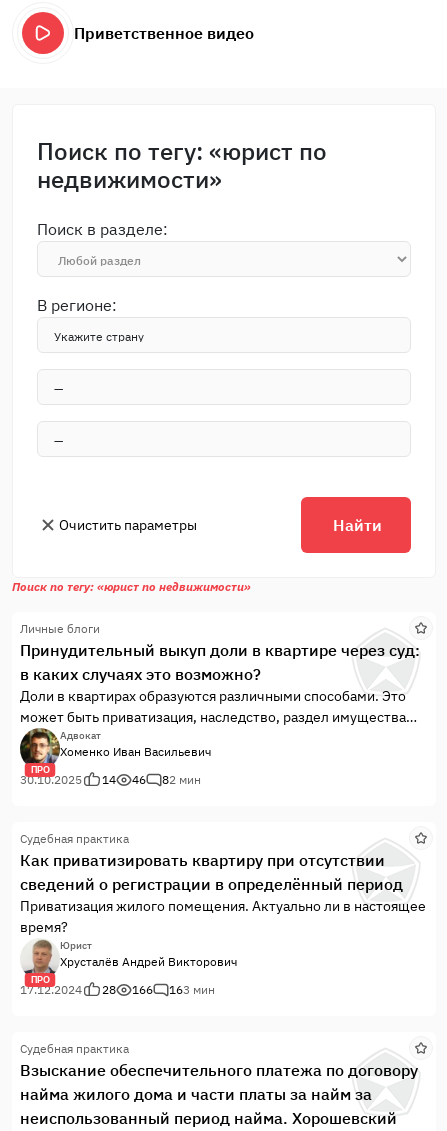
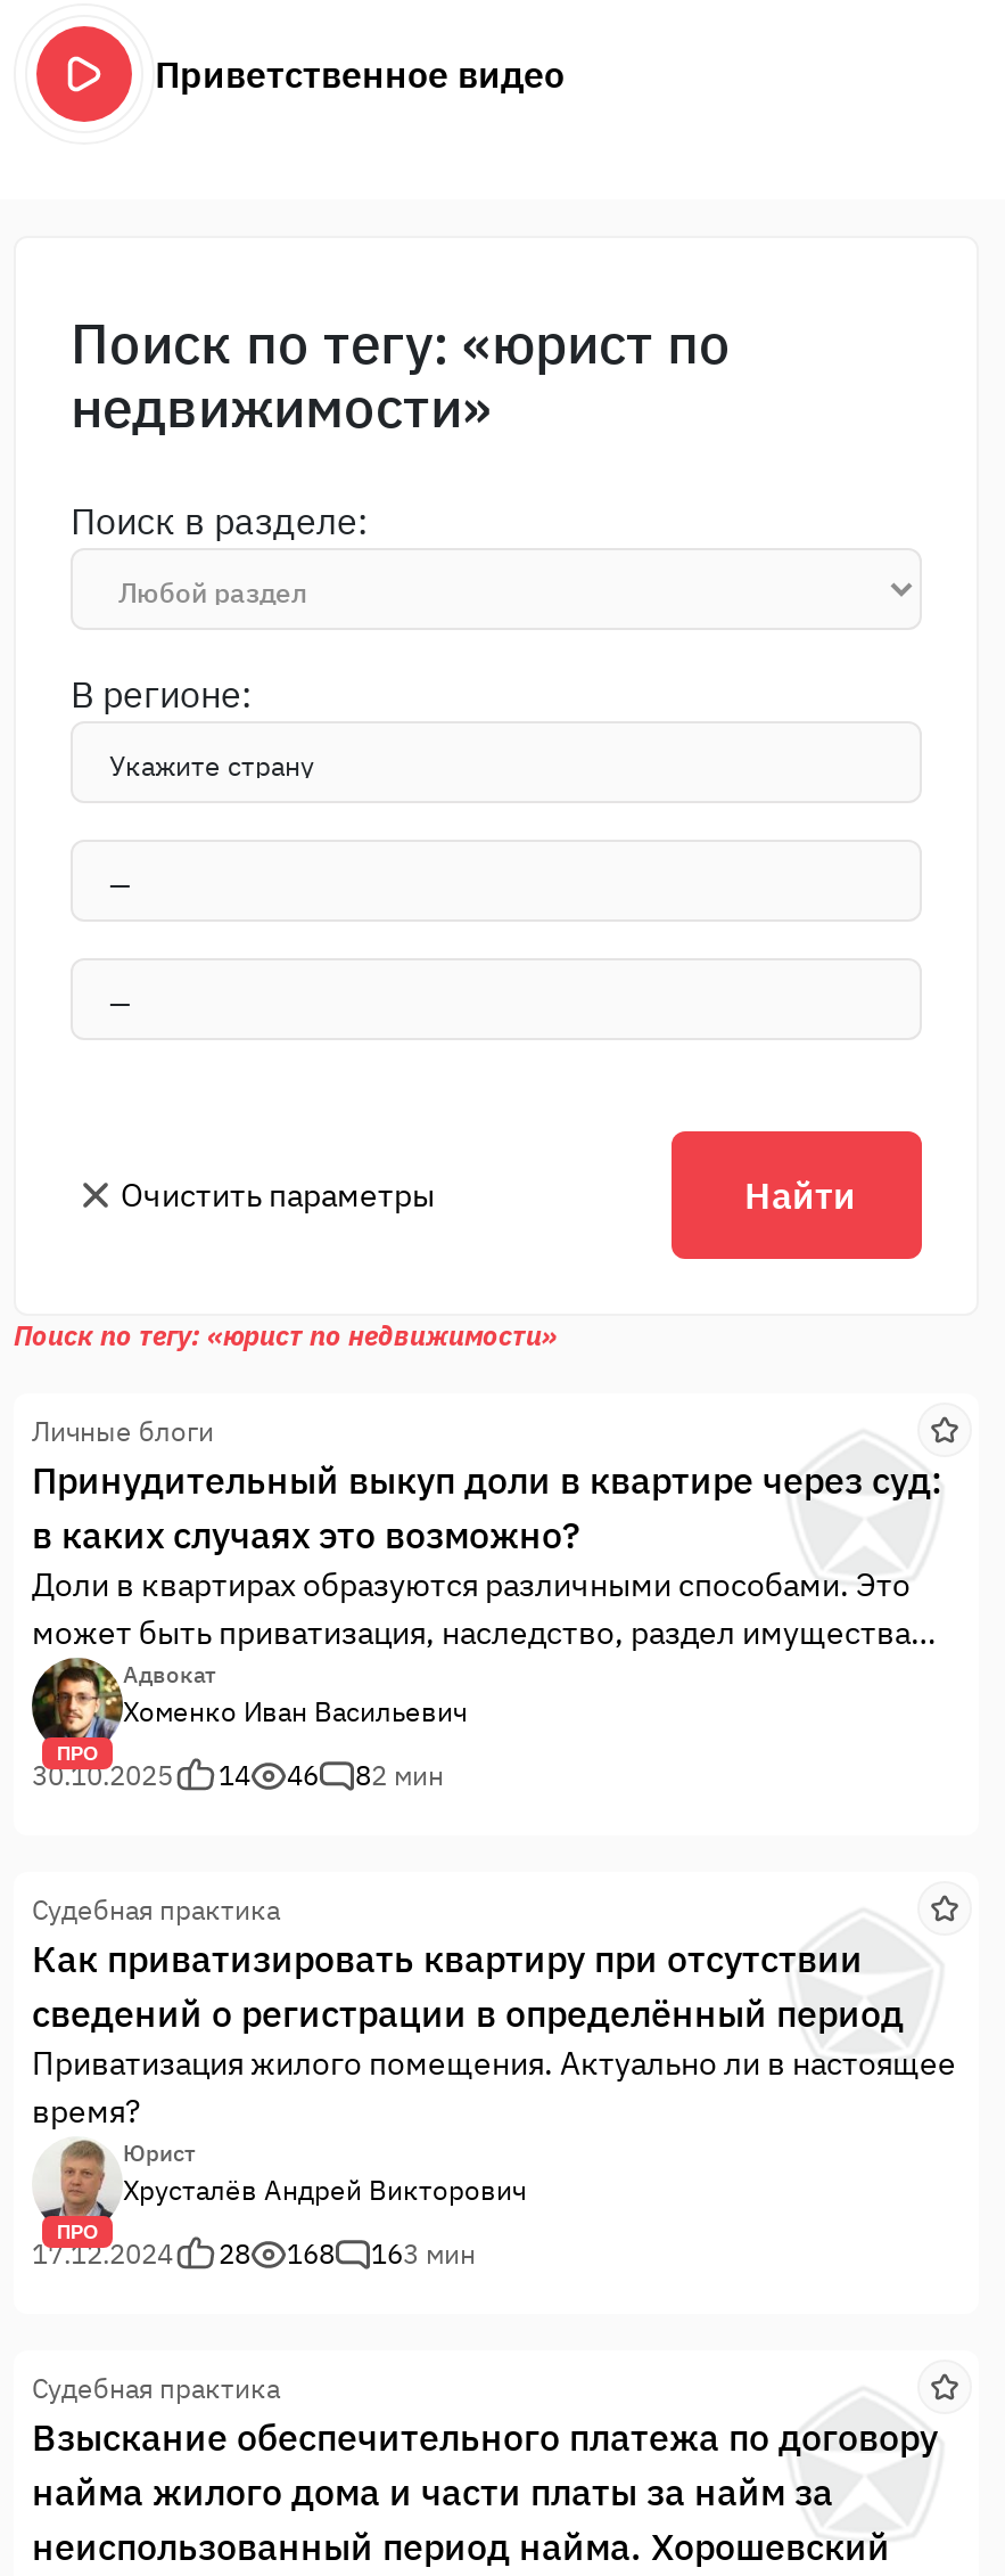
- 166
+ 168
